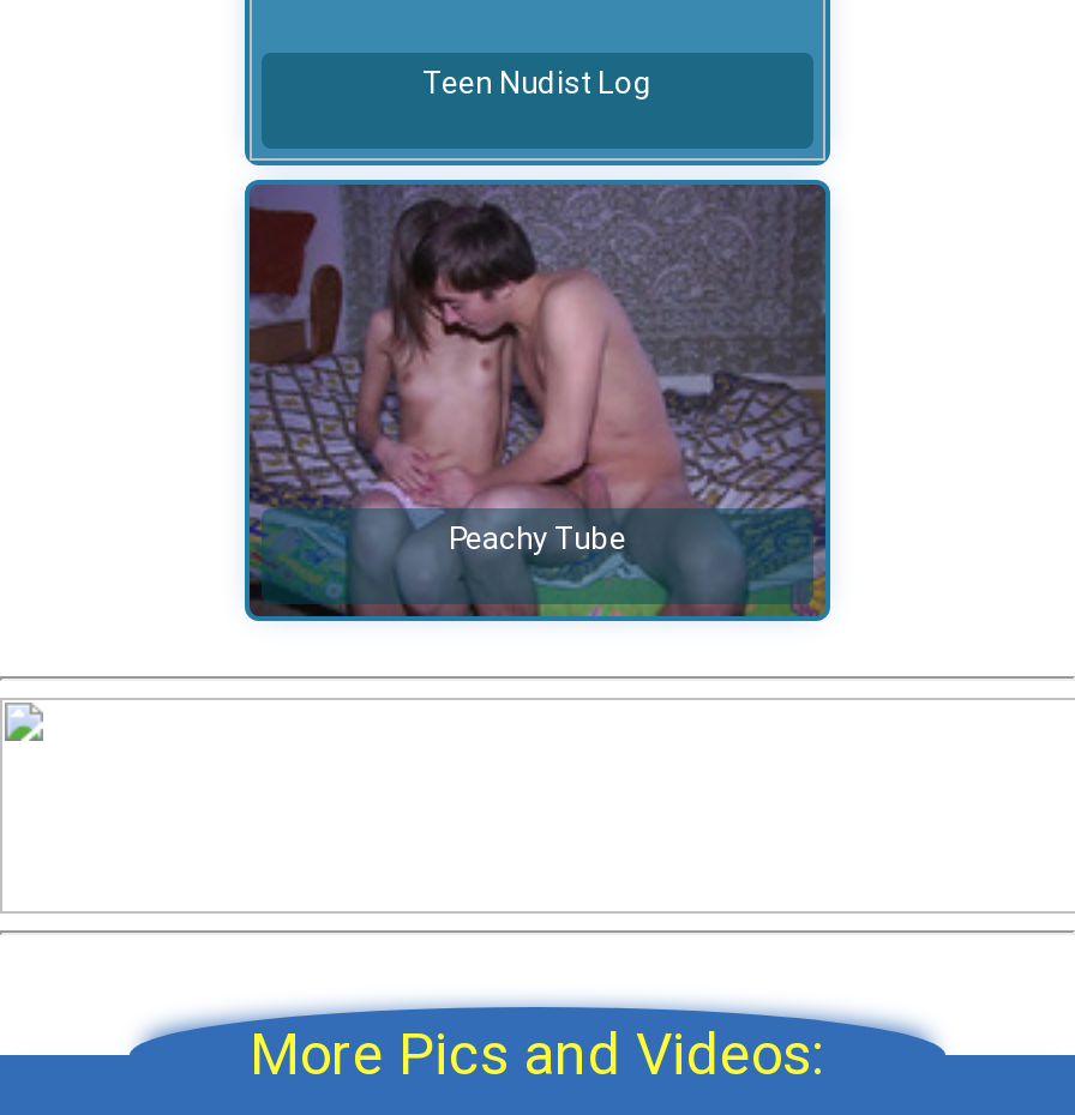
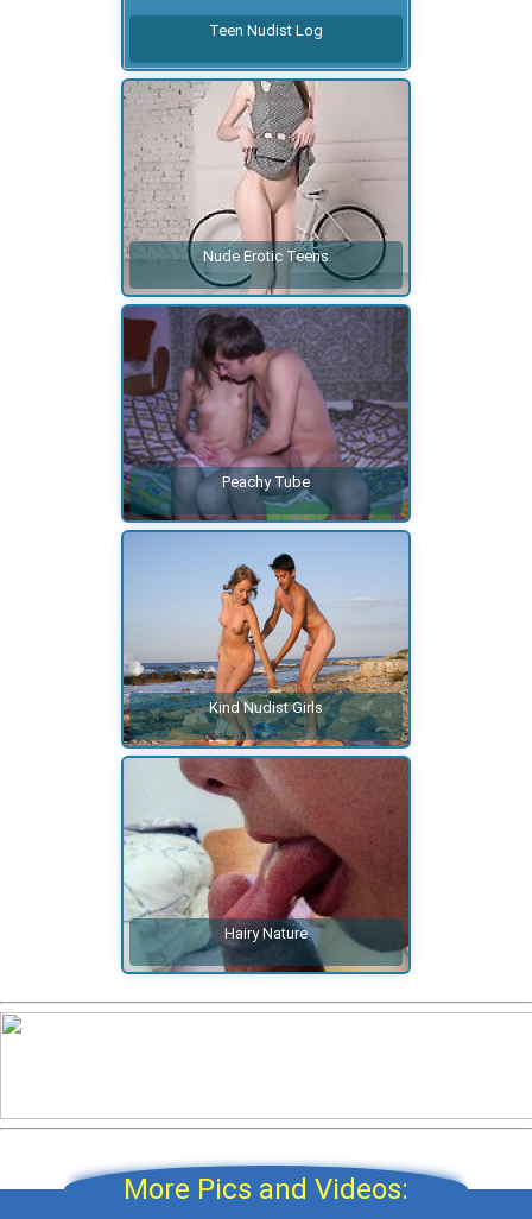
+ [image]
+ Nude Erotic Teens

+ [image]
+ Kind Nudist Girls

+ [image]
+ Hairy Nature
